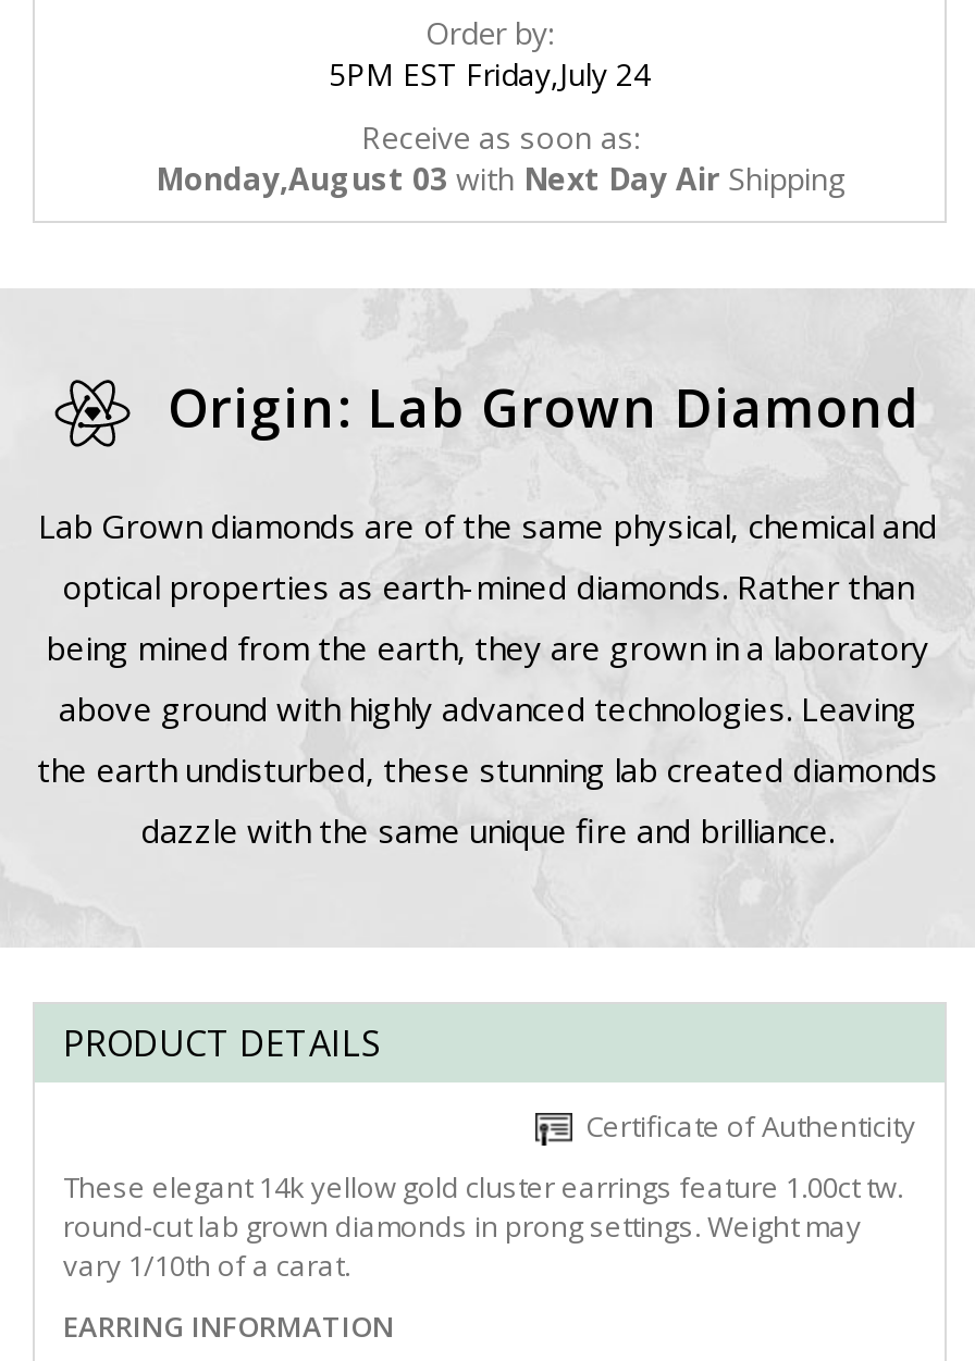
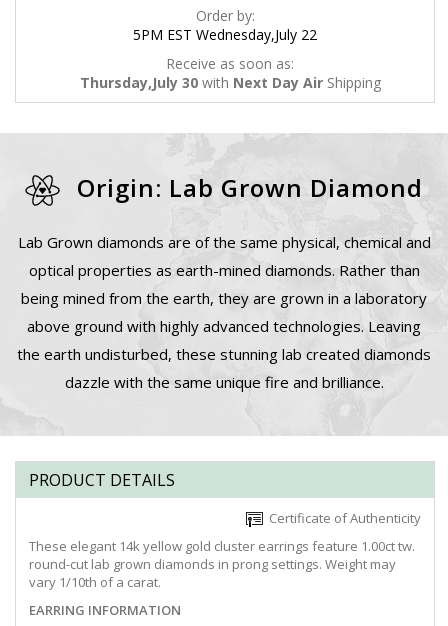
- 5PM EST Friday,July 24
+ 5PM EST Wednesday,July 22

- Monday,August 03 with Next Day Air Shipping
+ Thursday,July 30 with Next Day Air Shipping
